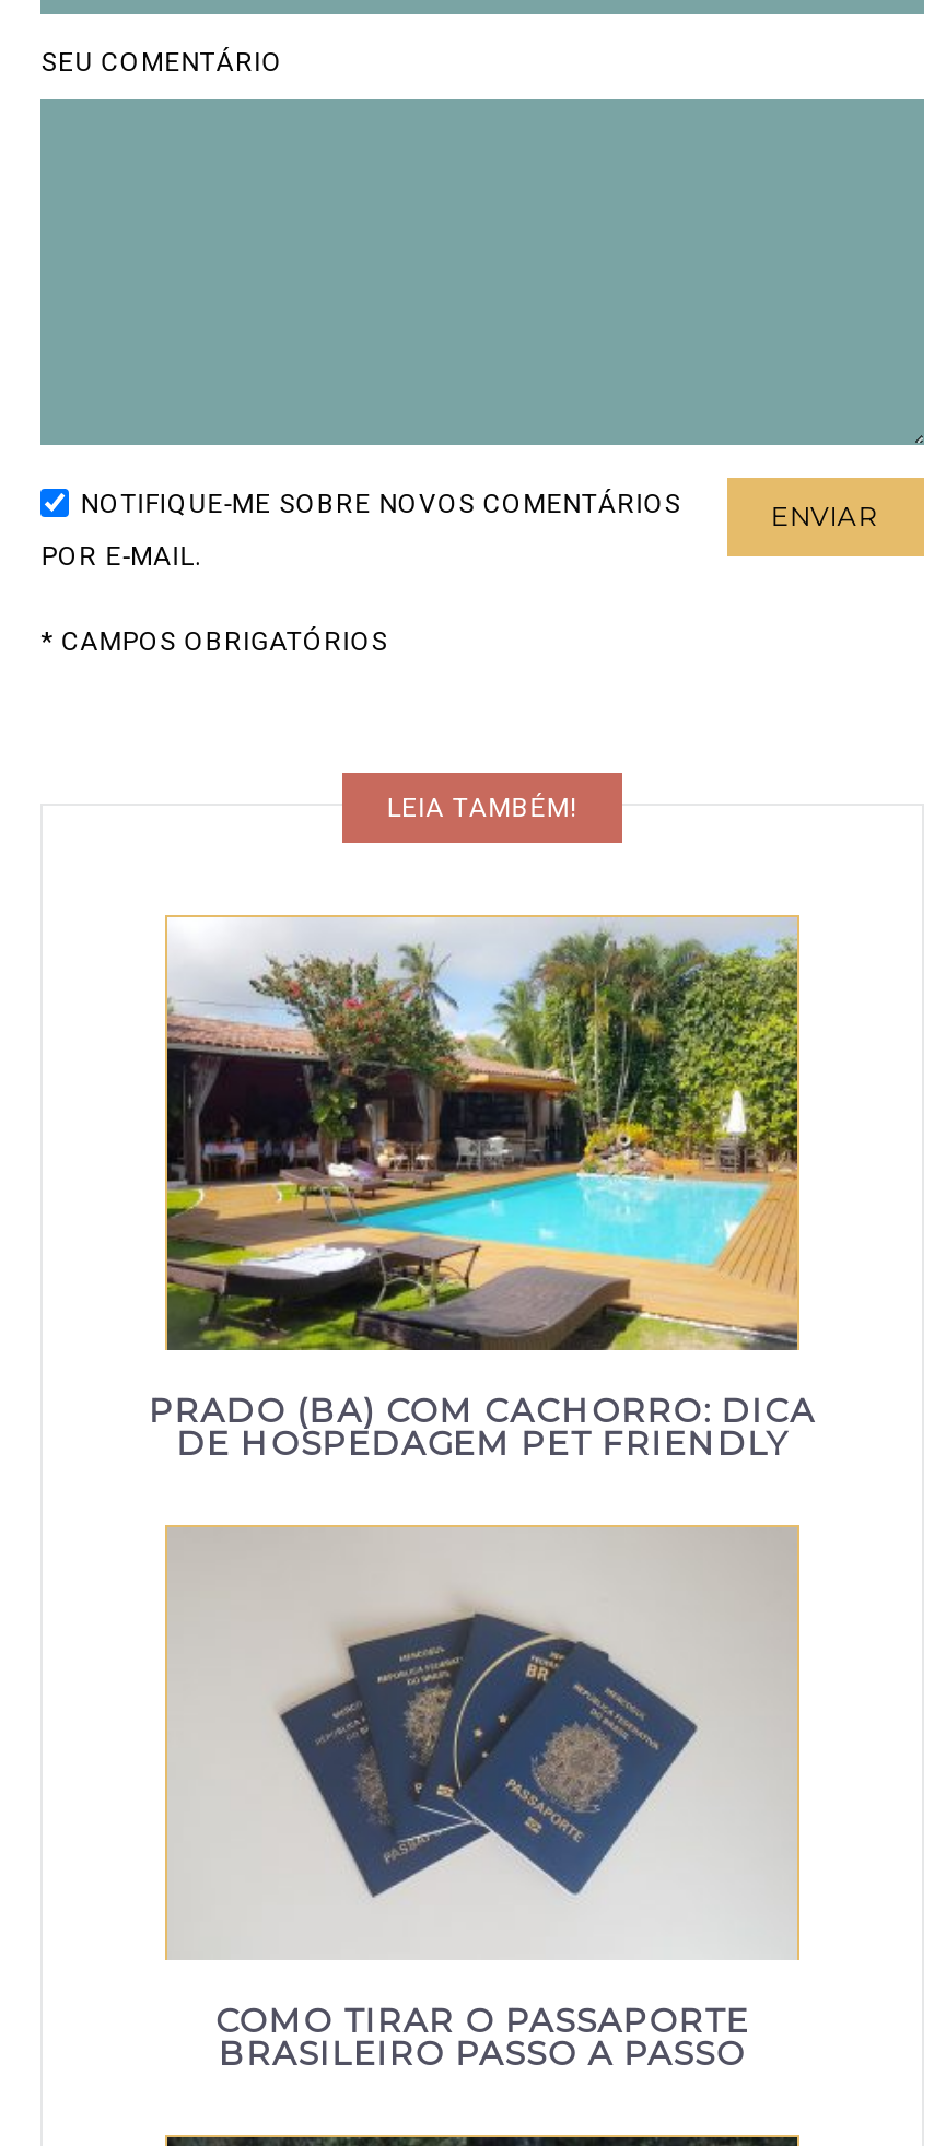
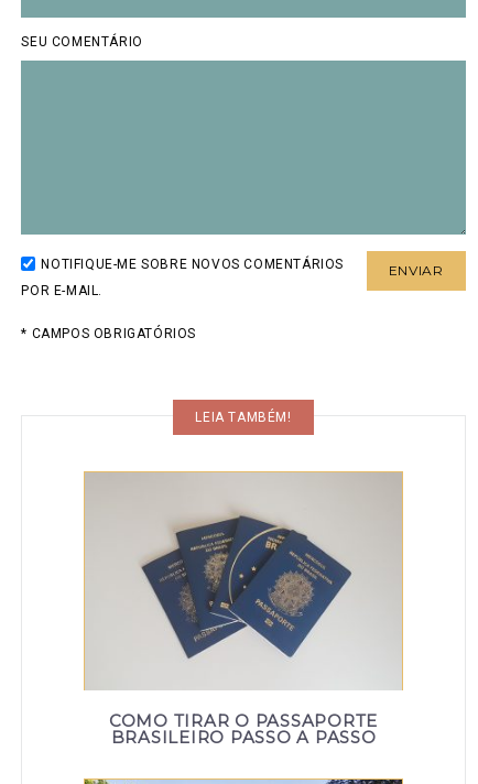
- [image]
- PRADO (BA) COM CACHORRO: DICA
- DE HOSPEDAGEM PET FRIENDLY
